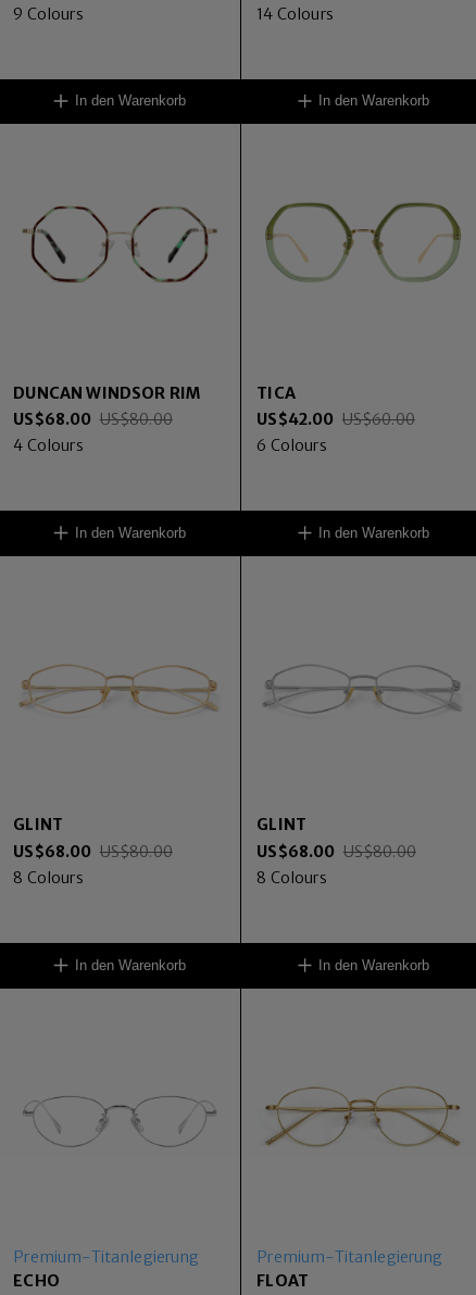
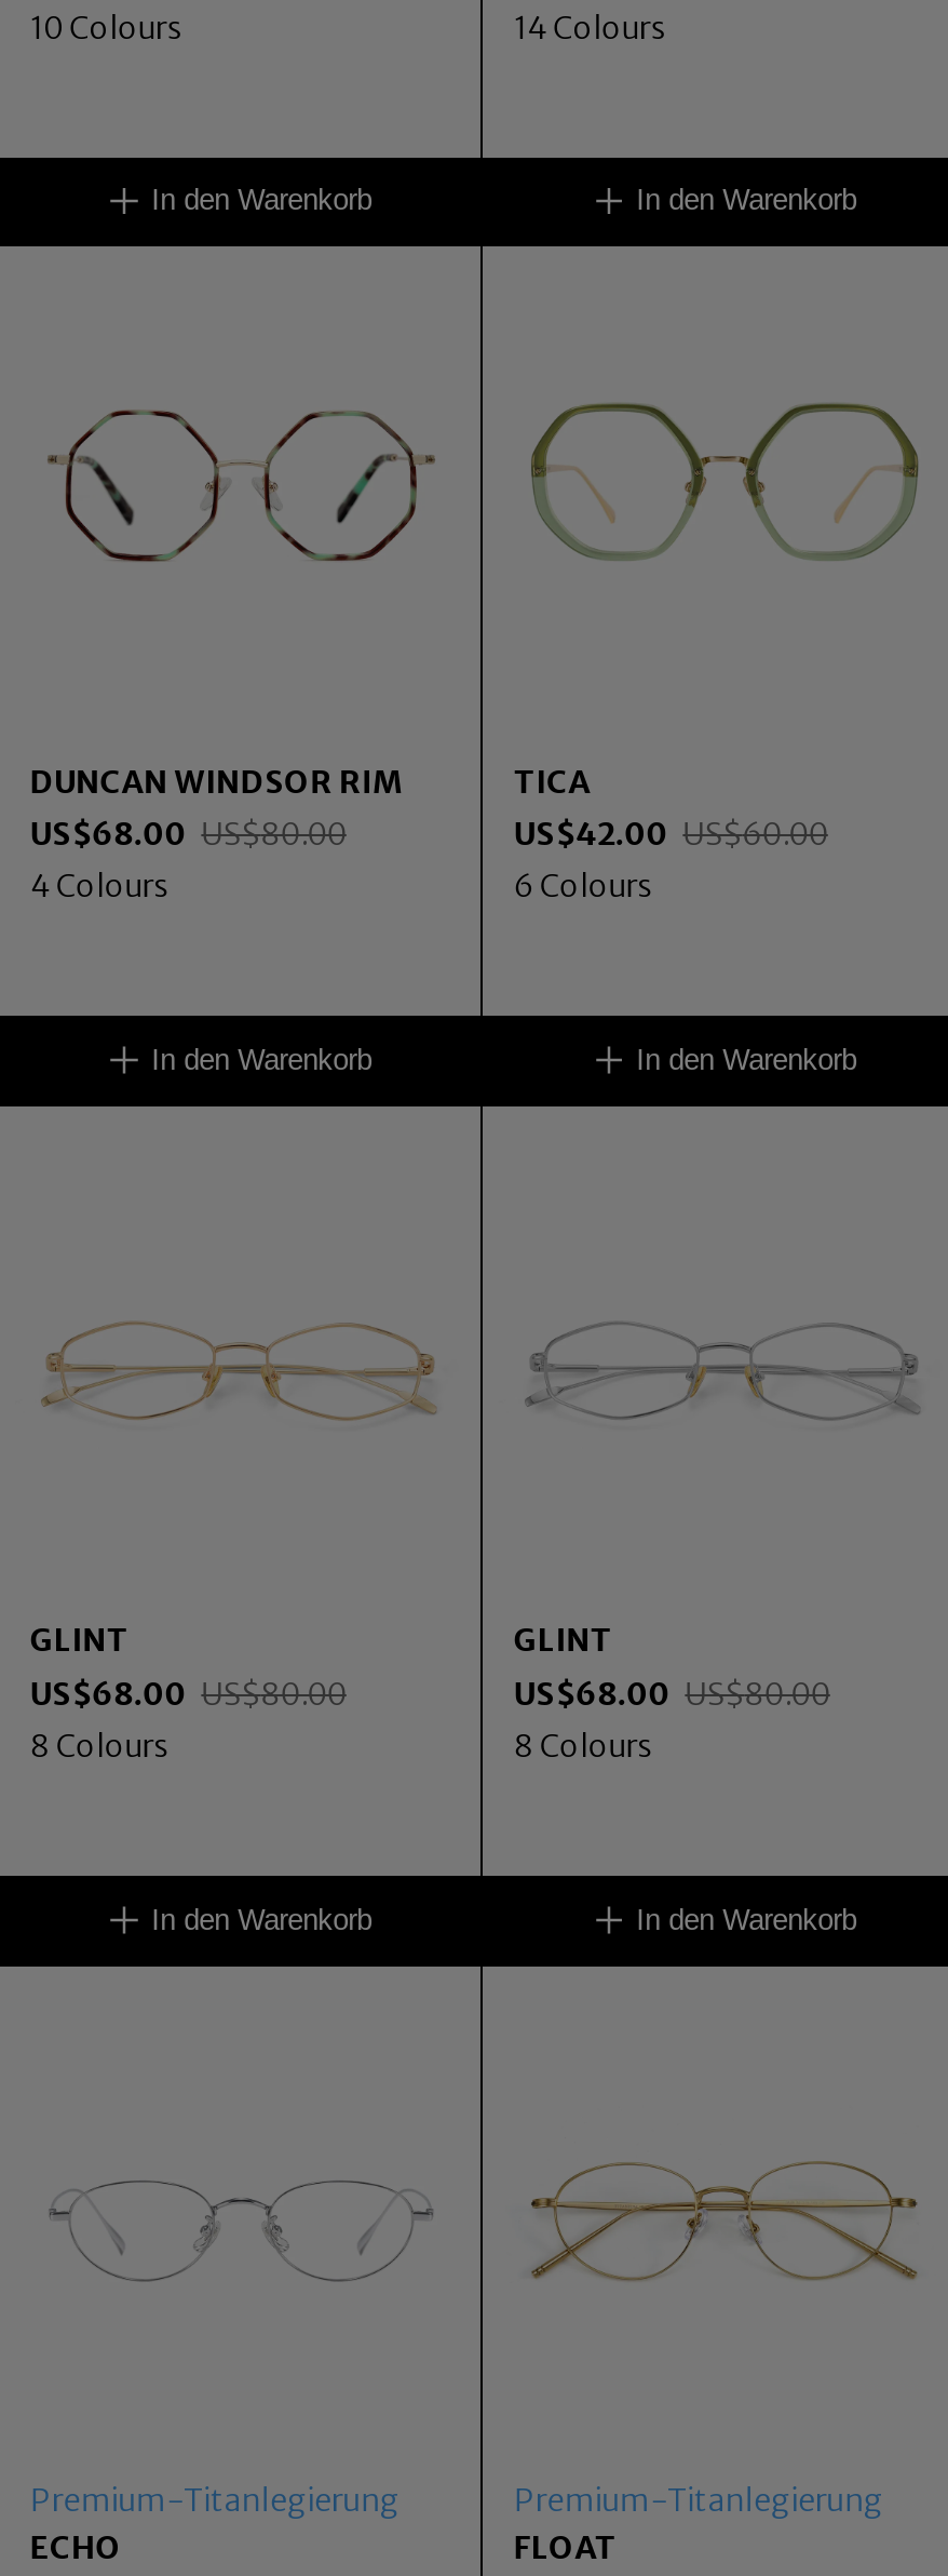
- 9 Colours
+ 10 Colours
